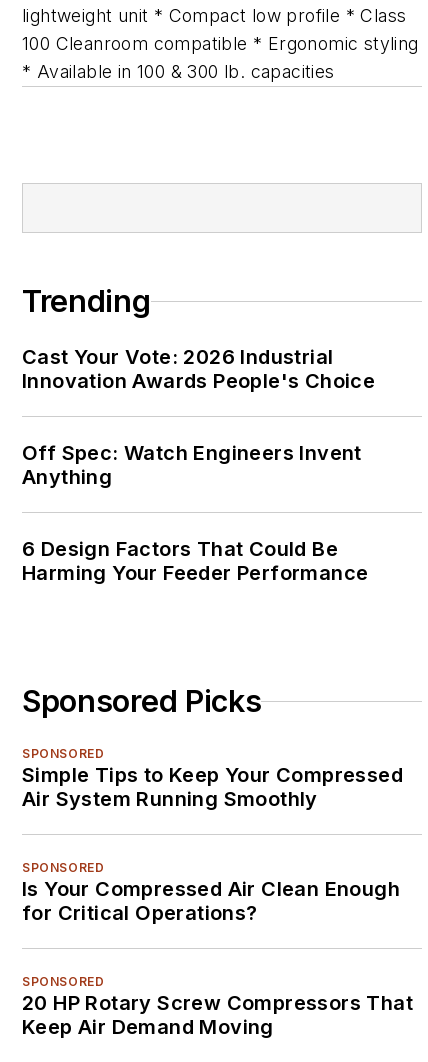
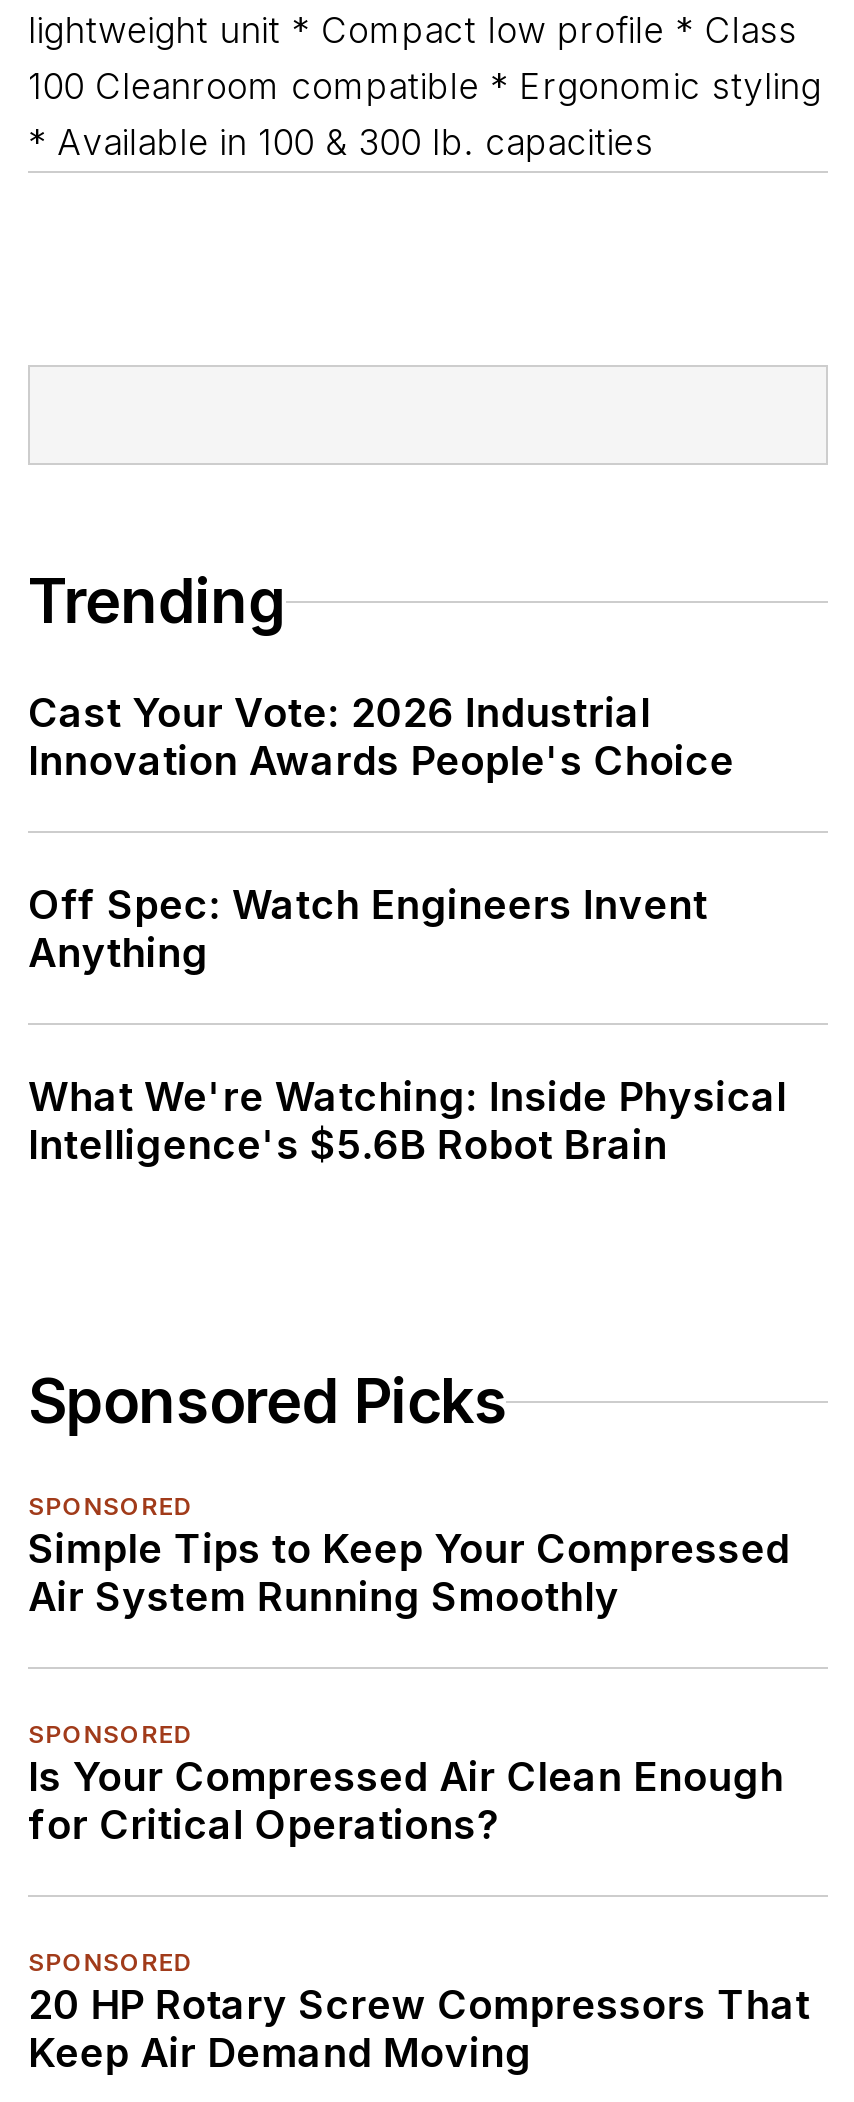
- 6 Design Factors That Could Be
- Harming Your Feeder Performance
+ What We're Watching: Inside Physical
+ Intelligence's $5.6B Robot Brain
